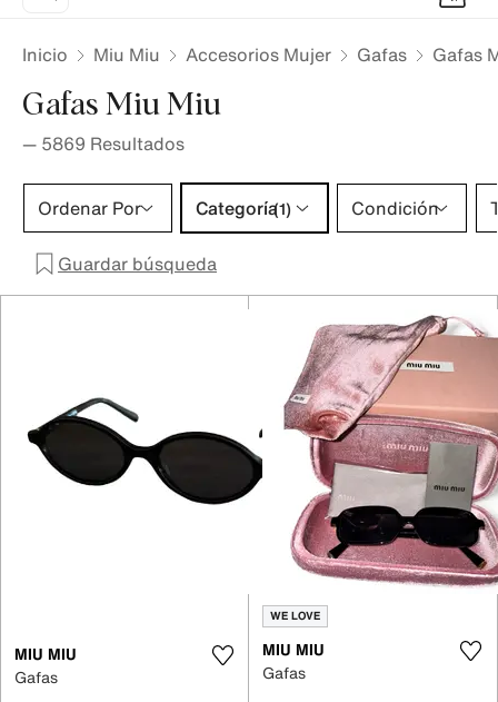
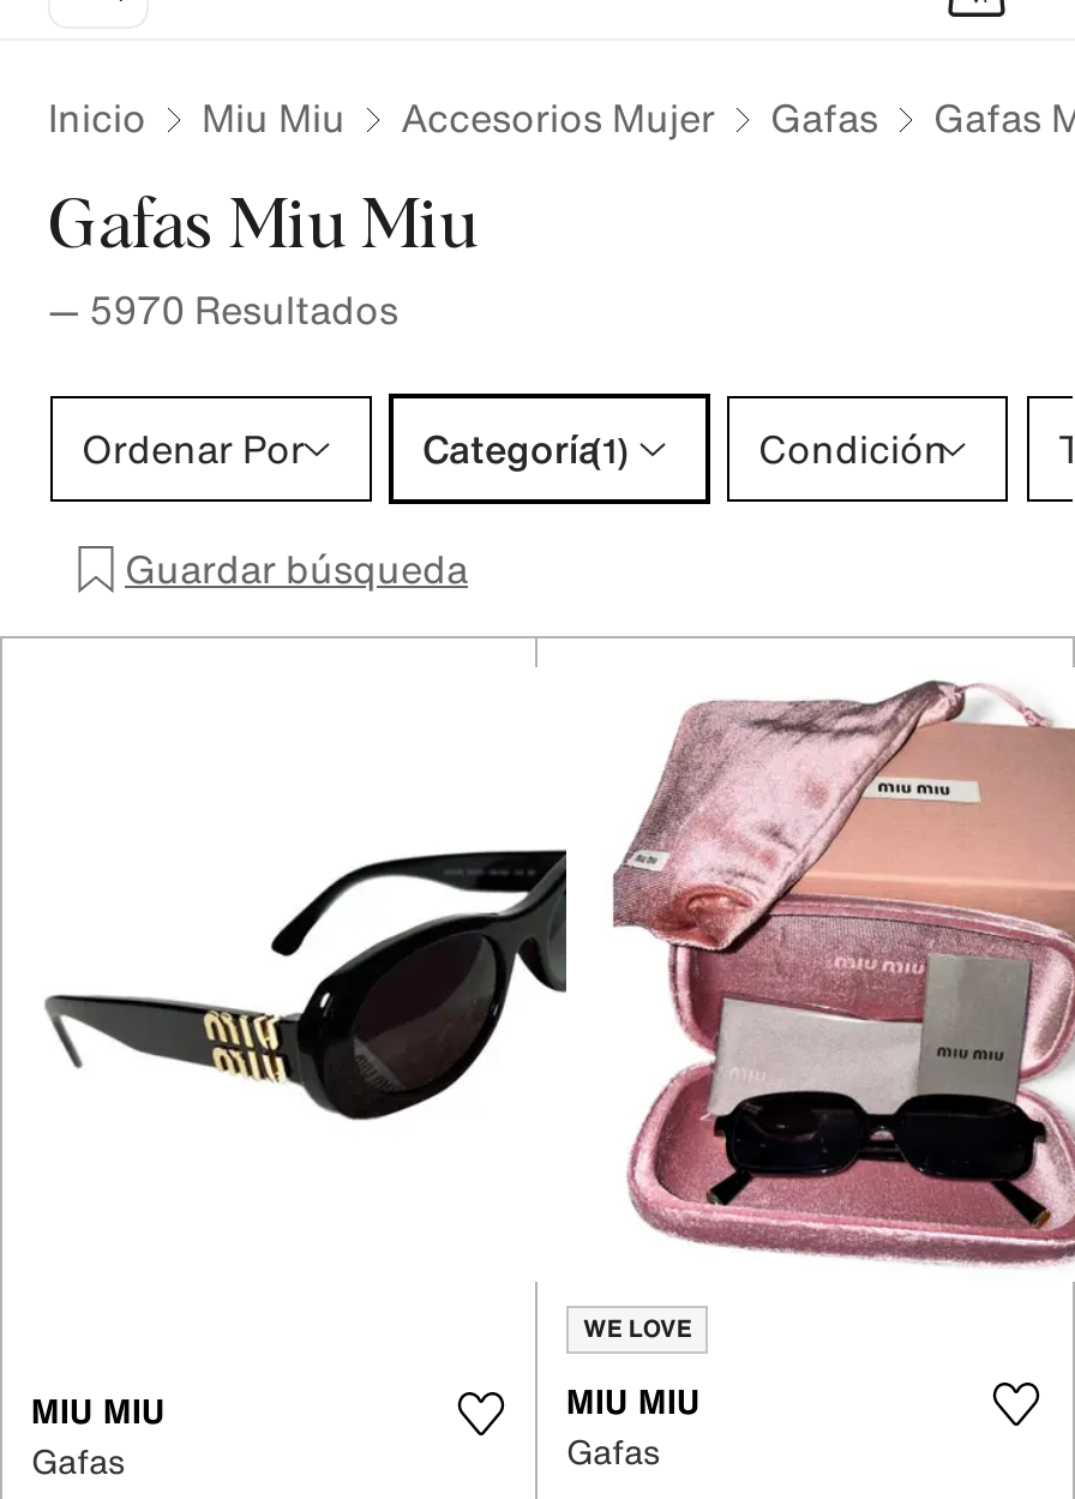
- — 5869 Resultados
+ — 5970 Resultados

- [image]
+ [image]
